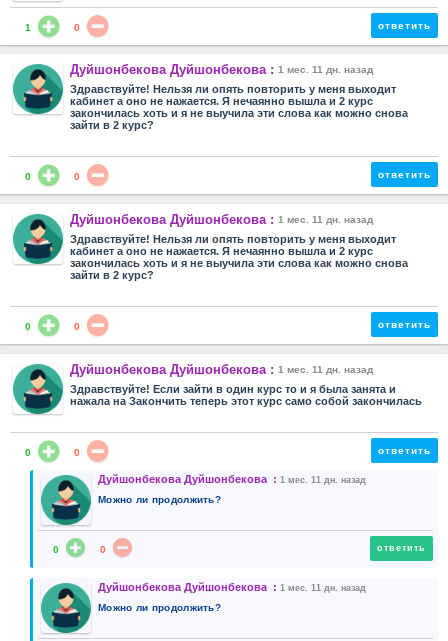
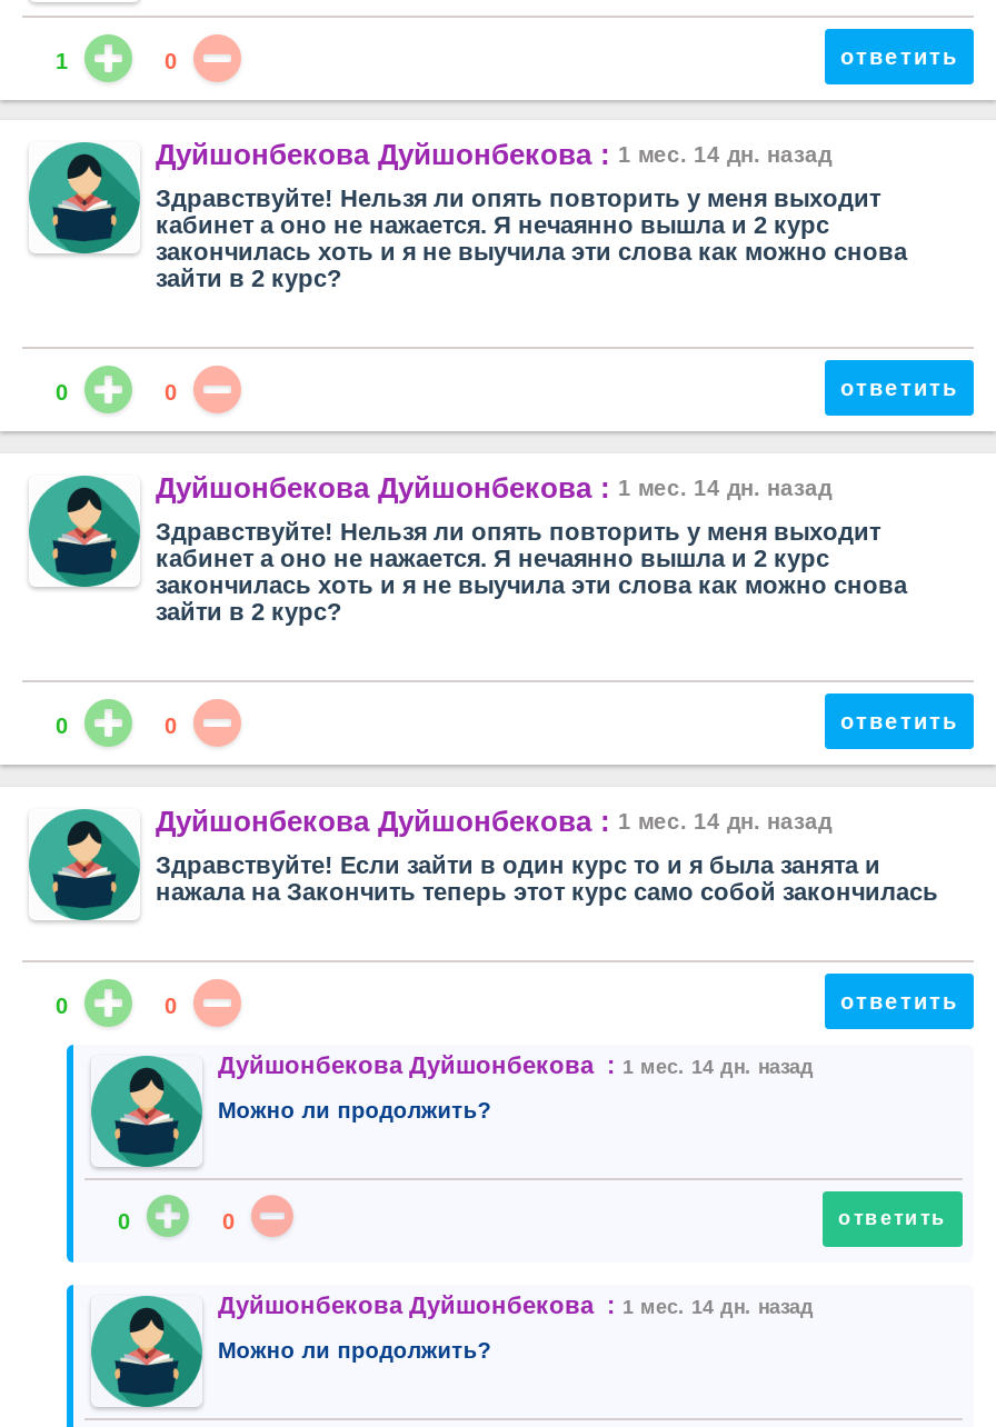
- Дуйшонбекова Дуйшонбекова : 1 мес. 11 дн. назад
+ Дуйшонбекова Дуйшонбекова : 1 мес. 14 дн. назад

- Дуйшонбекова Дуйшонбекова : 1 мес. 11 дн. назад
+ Дуйшонбекова Дуйшонбекова : 1 мес. 14 дн. назад

- Дуйшонбекова Дуйшонбекова : 1 мес. 11 дн. назад
+ Дуйшонбекова Дуйшонбекова : 1 мес. 14 дн. назад

- Дуйшонбекова Дуйшонбекова : 1 мес. 11 дн. назад
+ Дуйшонбекова Дуйшонбекова : 1 мес. 14 дн. назад

- Дуйшонбекова Дуйшонбекова : 1 мес. 11 дн. назад
+ Дуйшонбекова Дуйшонбекова : 1 мес. 14 дн. назад
